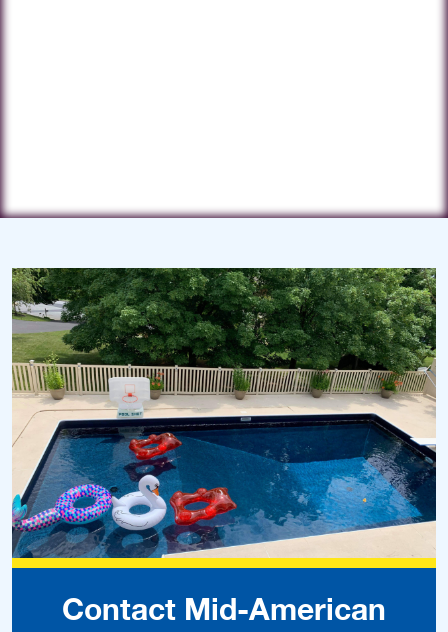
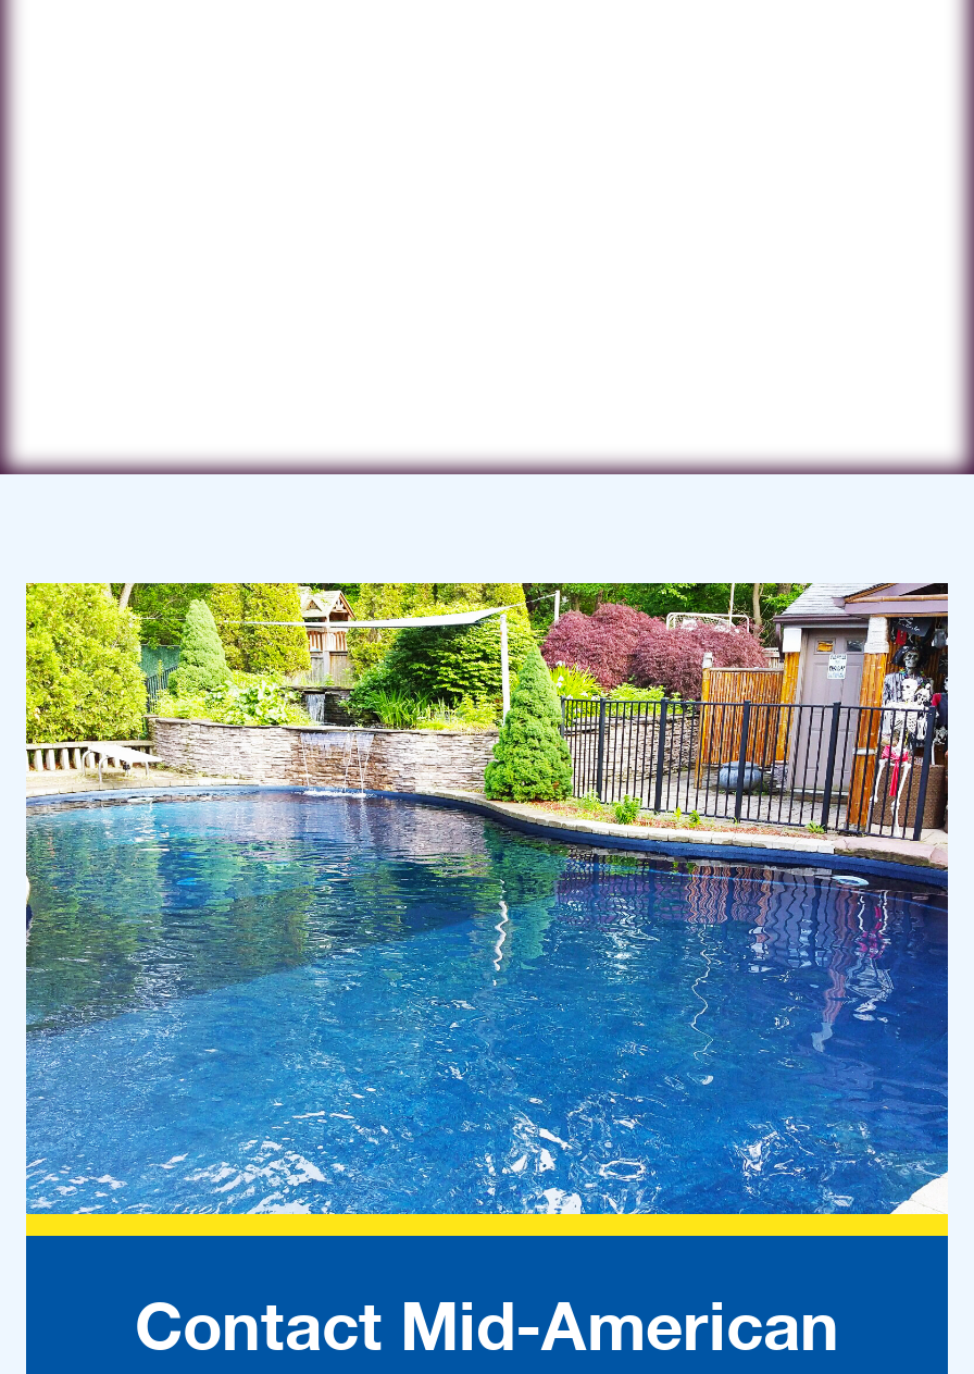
- [image]
+ [image]
